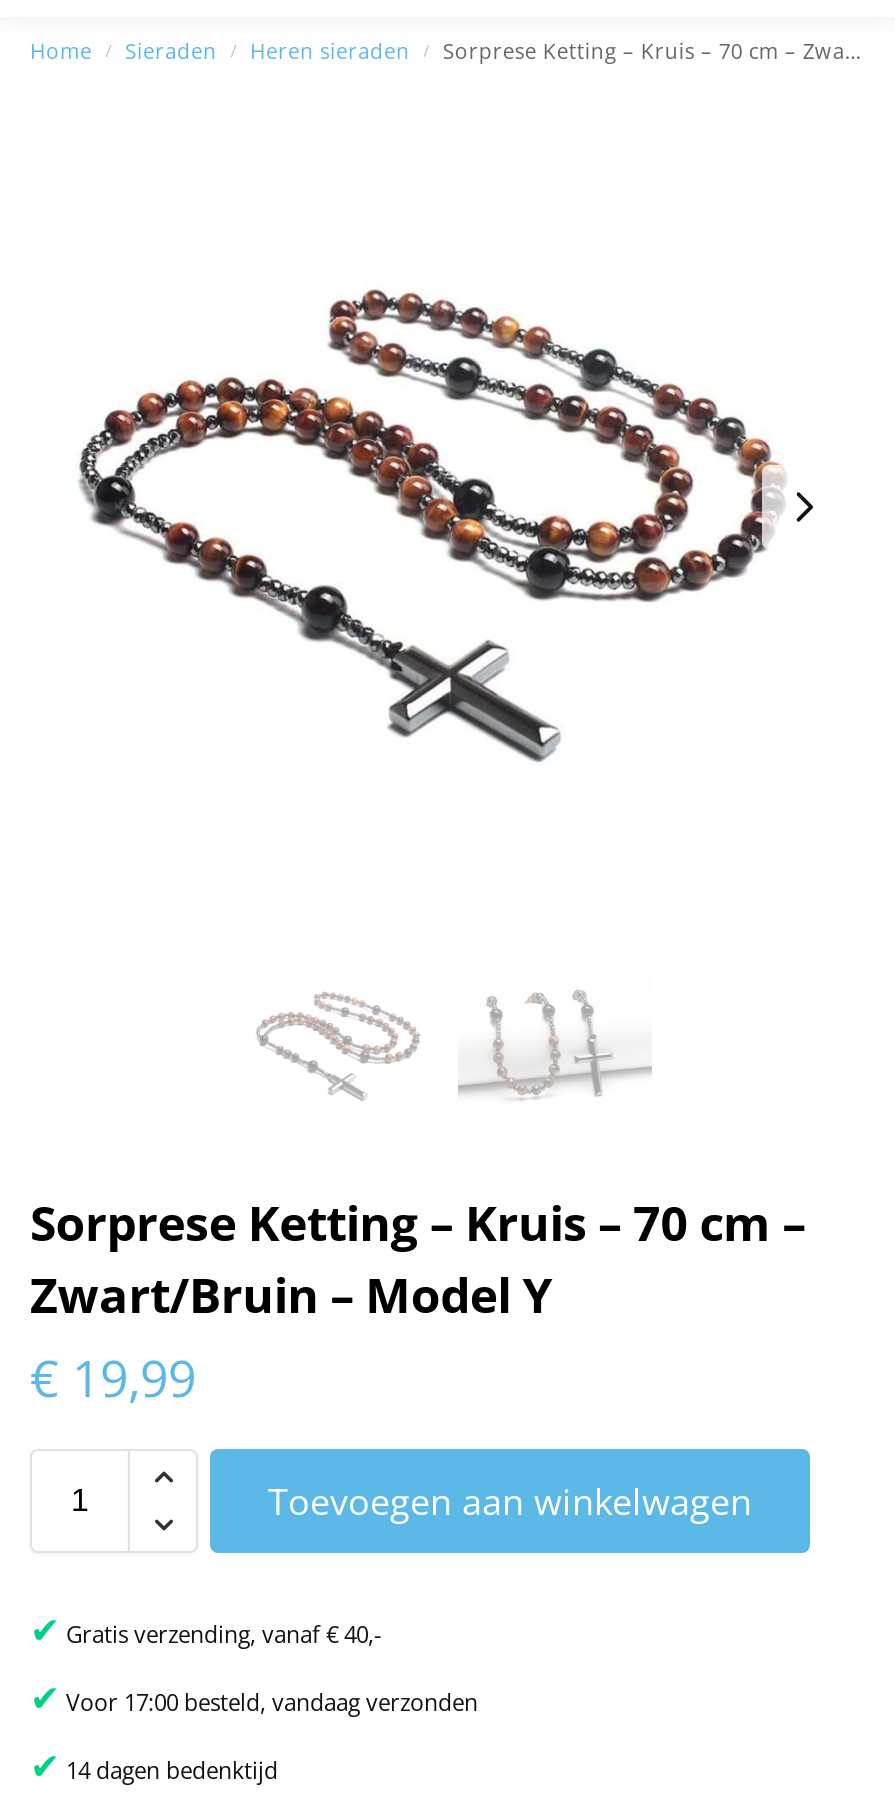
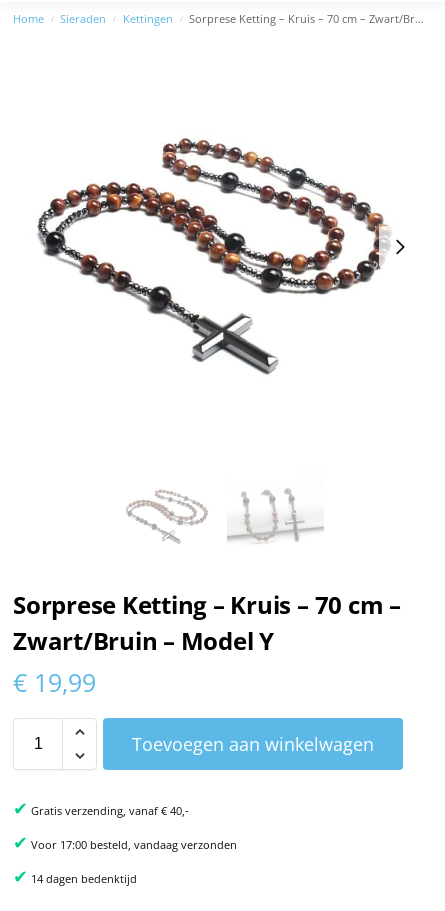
- Heren sieraden
+ Kettingen
